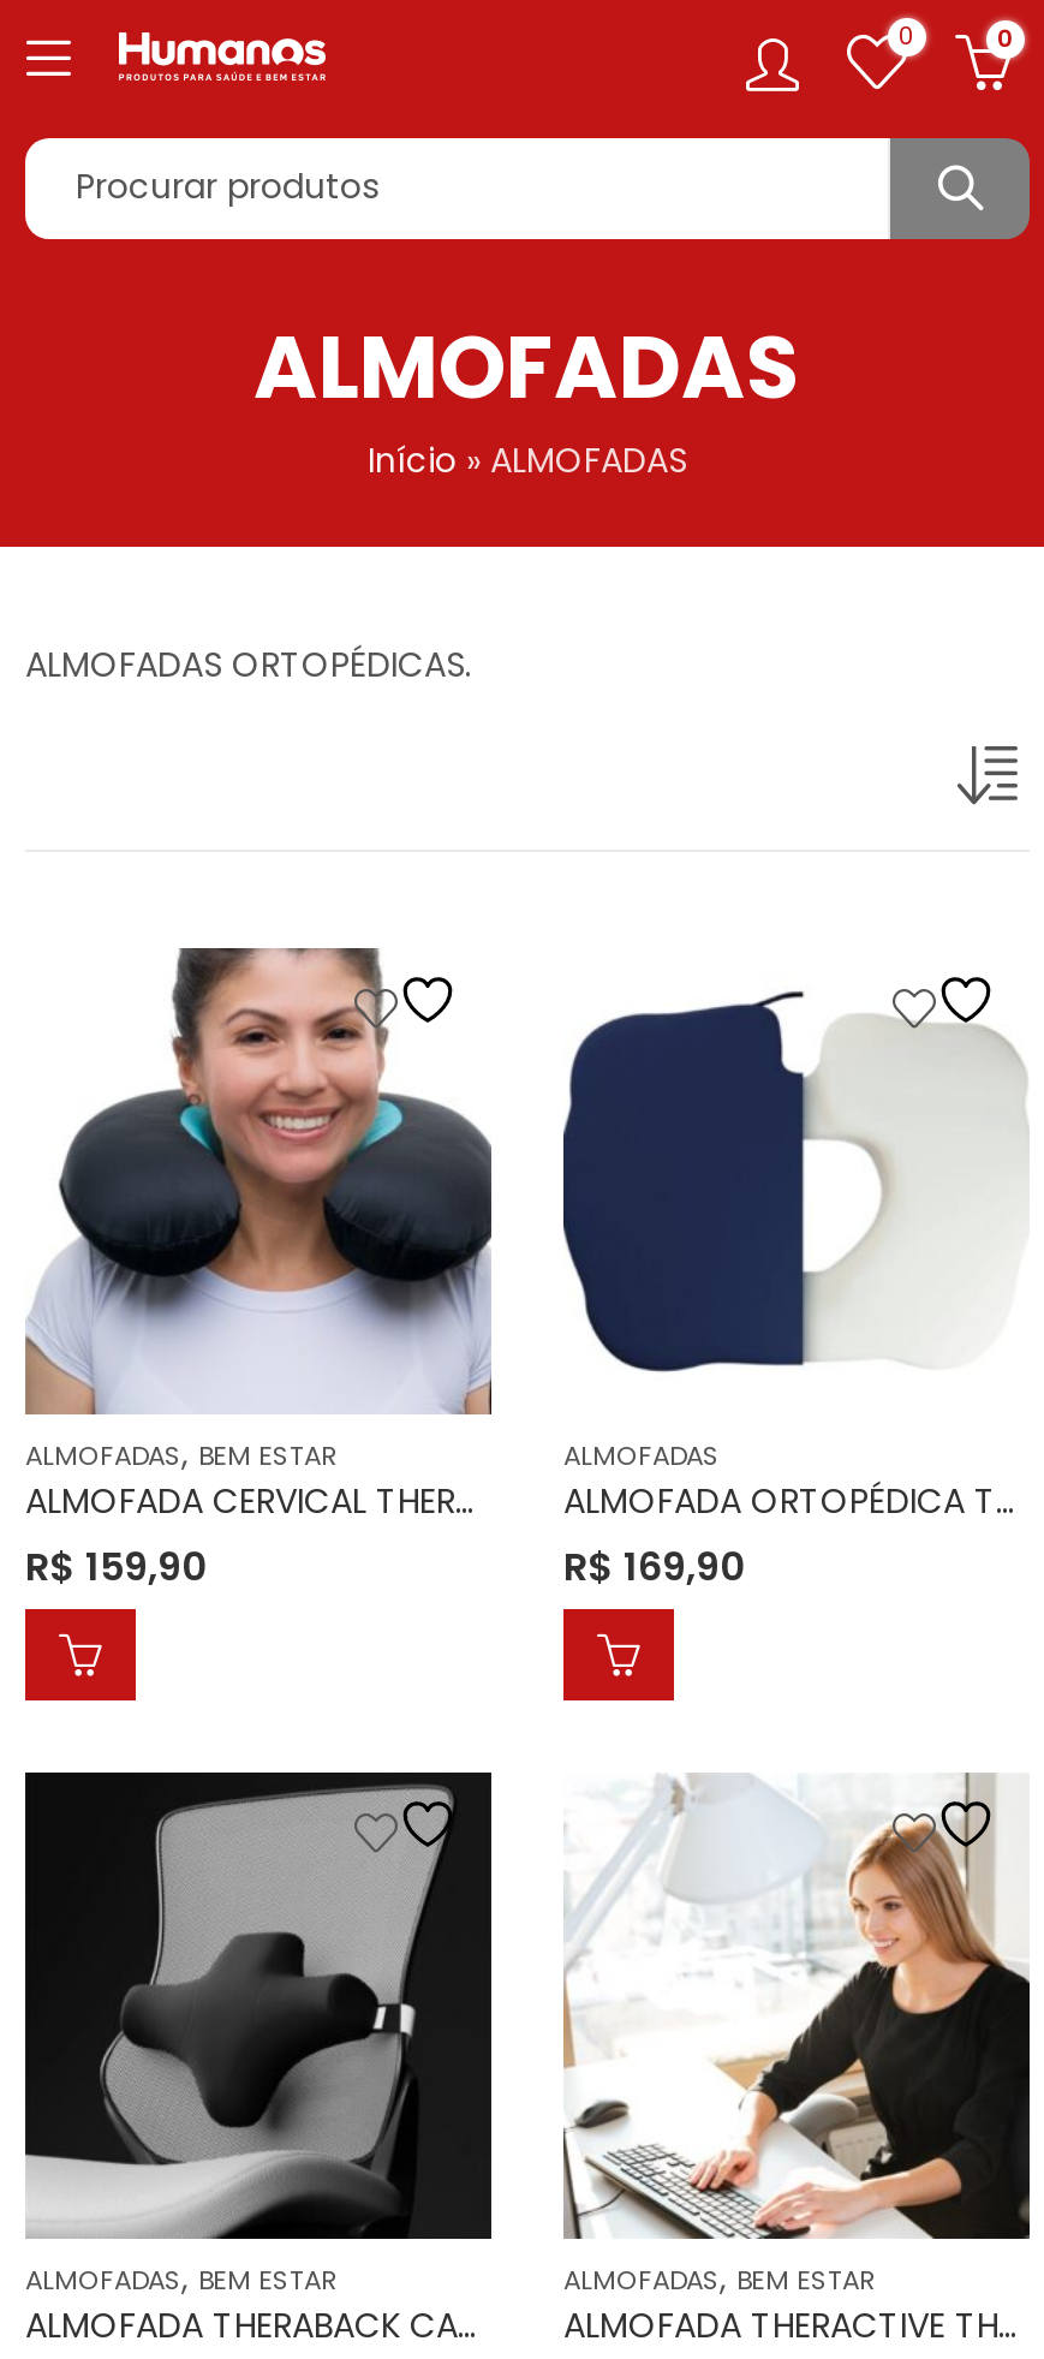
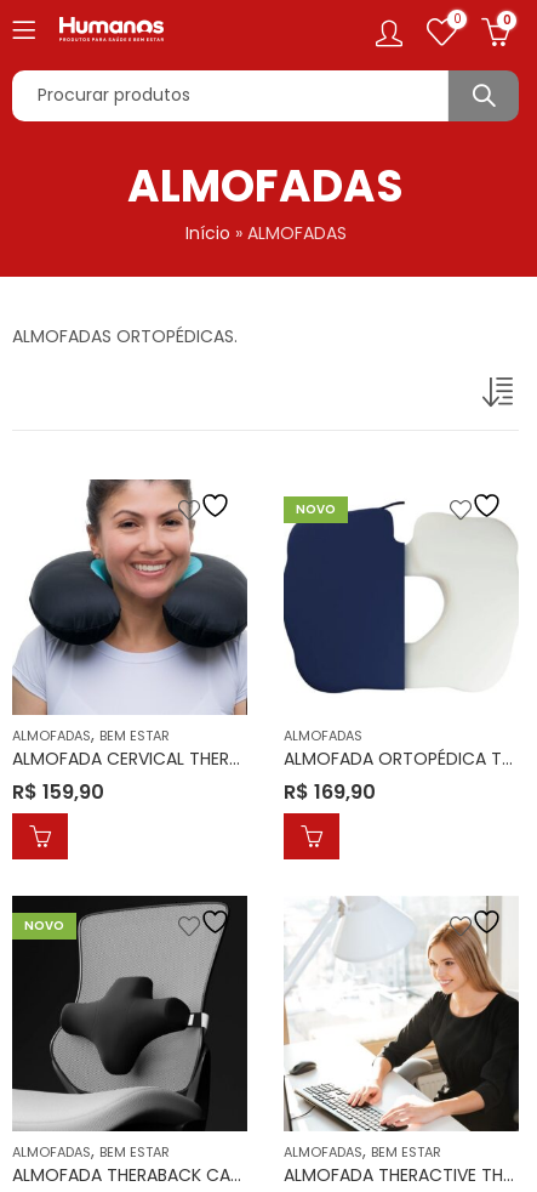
+ NOVO

+ NOVO
